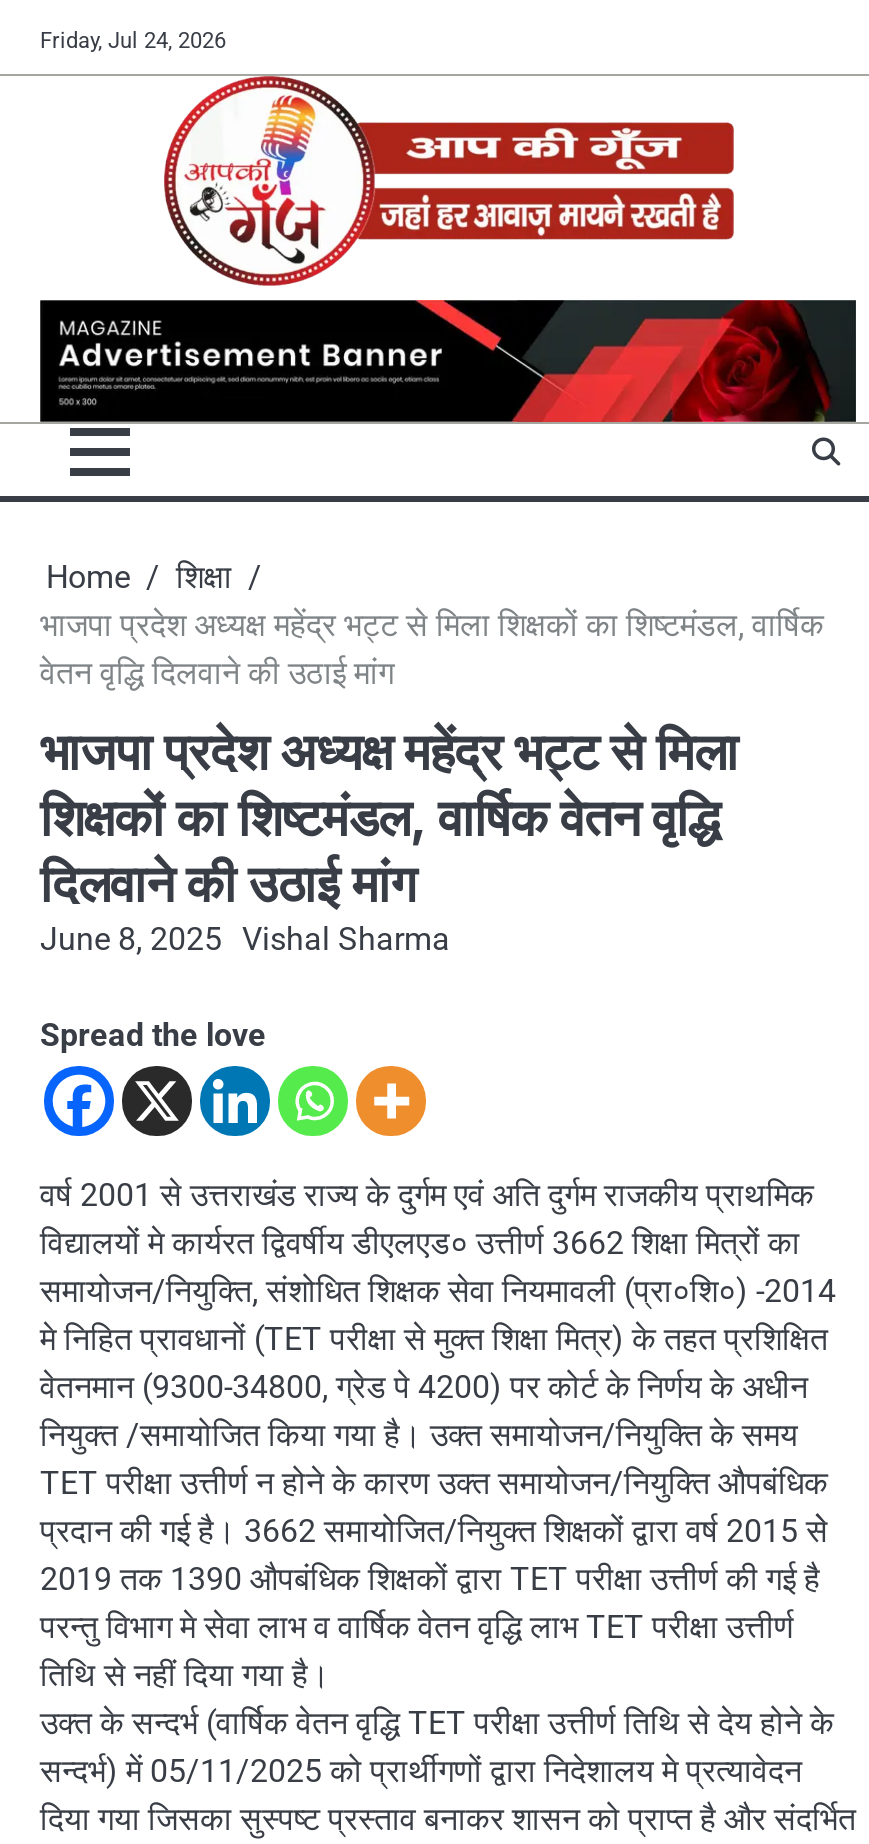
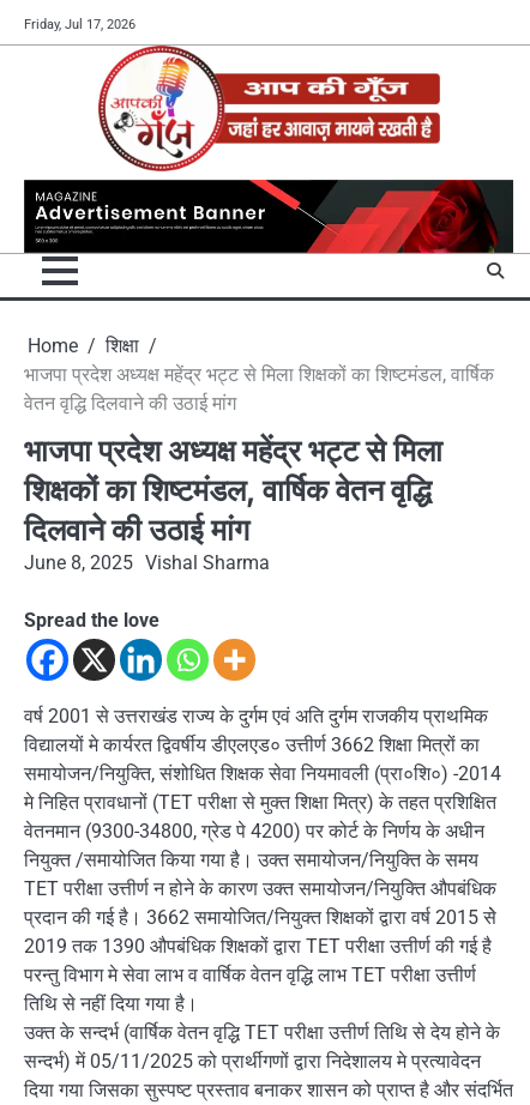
- Friday, Jul 24, 2026
+ Friday, Jul 17, 2026
